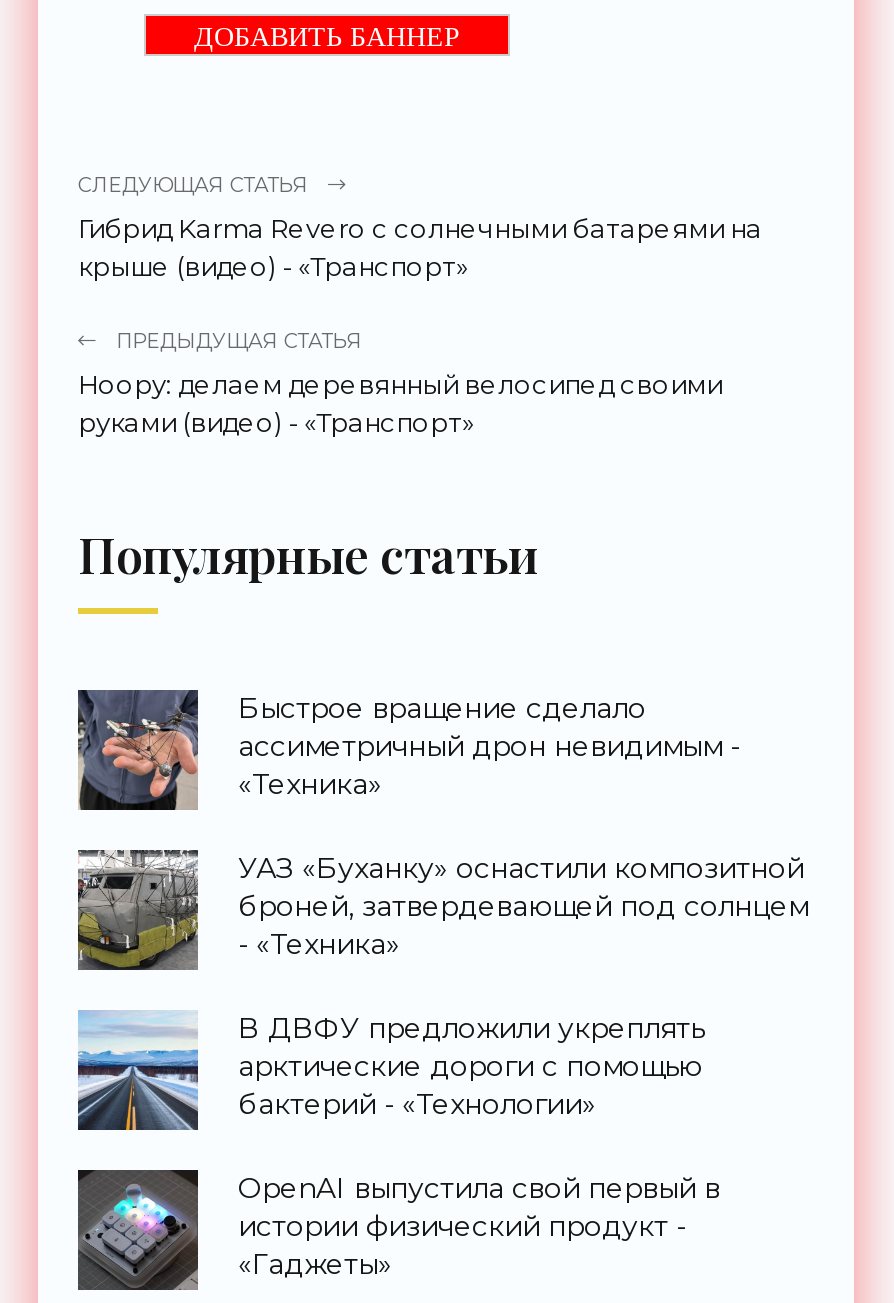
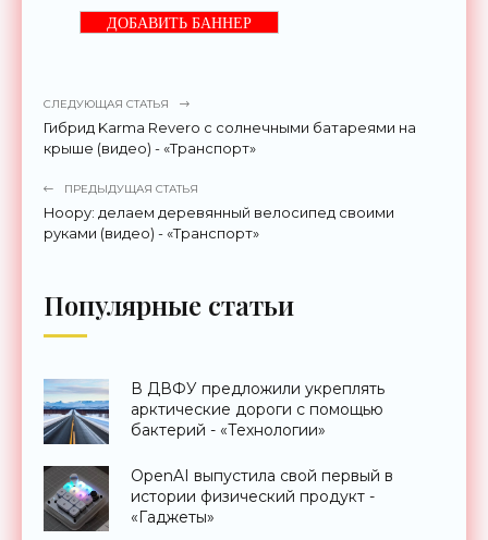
- [image]
- Быстрое вращение сделало
- ассиметричный дрон невидимым -
- «Техника»
- УАЗ «Буханку» оснастили композитной
- броней, затвердевающей под солнцем
- - «Техника»

- [image]
